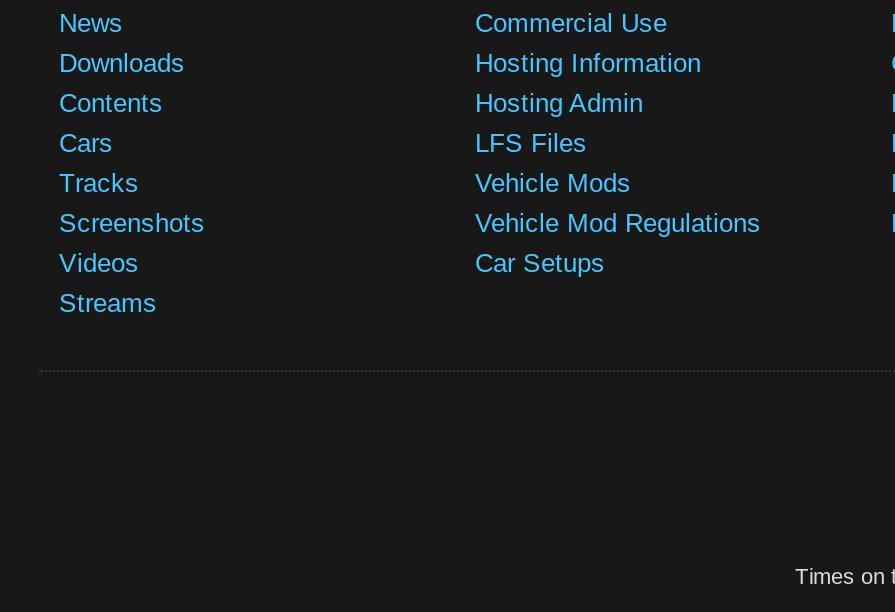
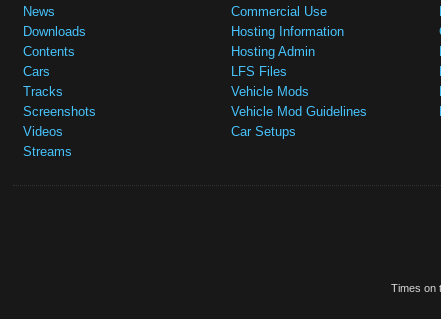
- Vehicle Mod Regulations
+ Vehicle Mod Guidelines
